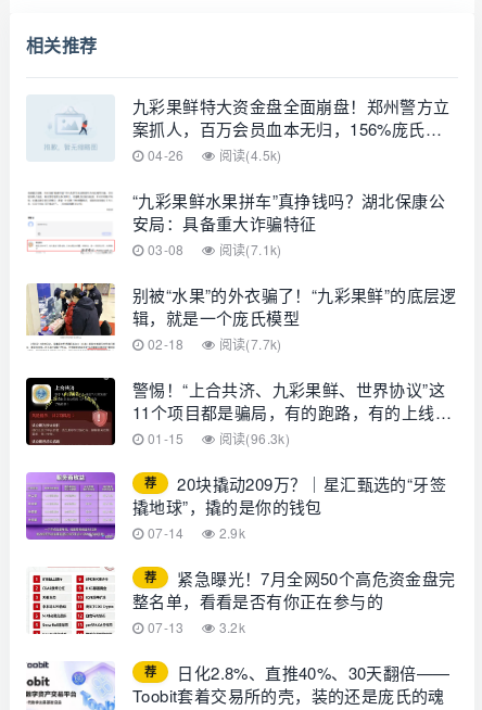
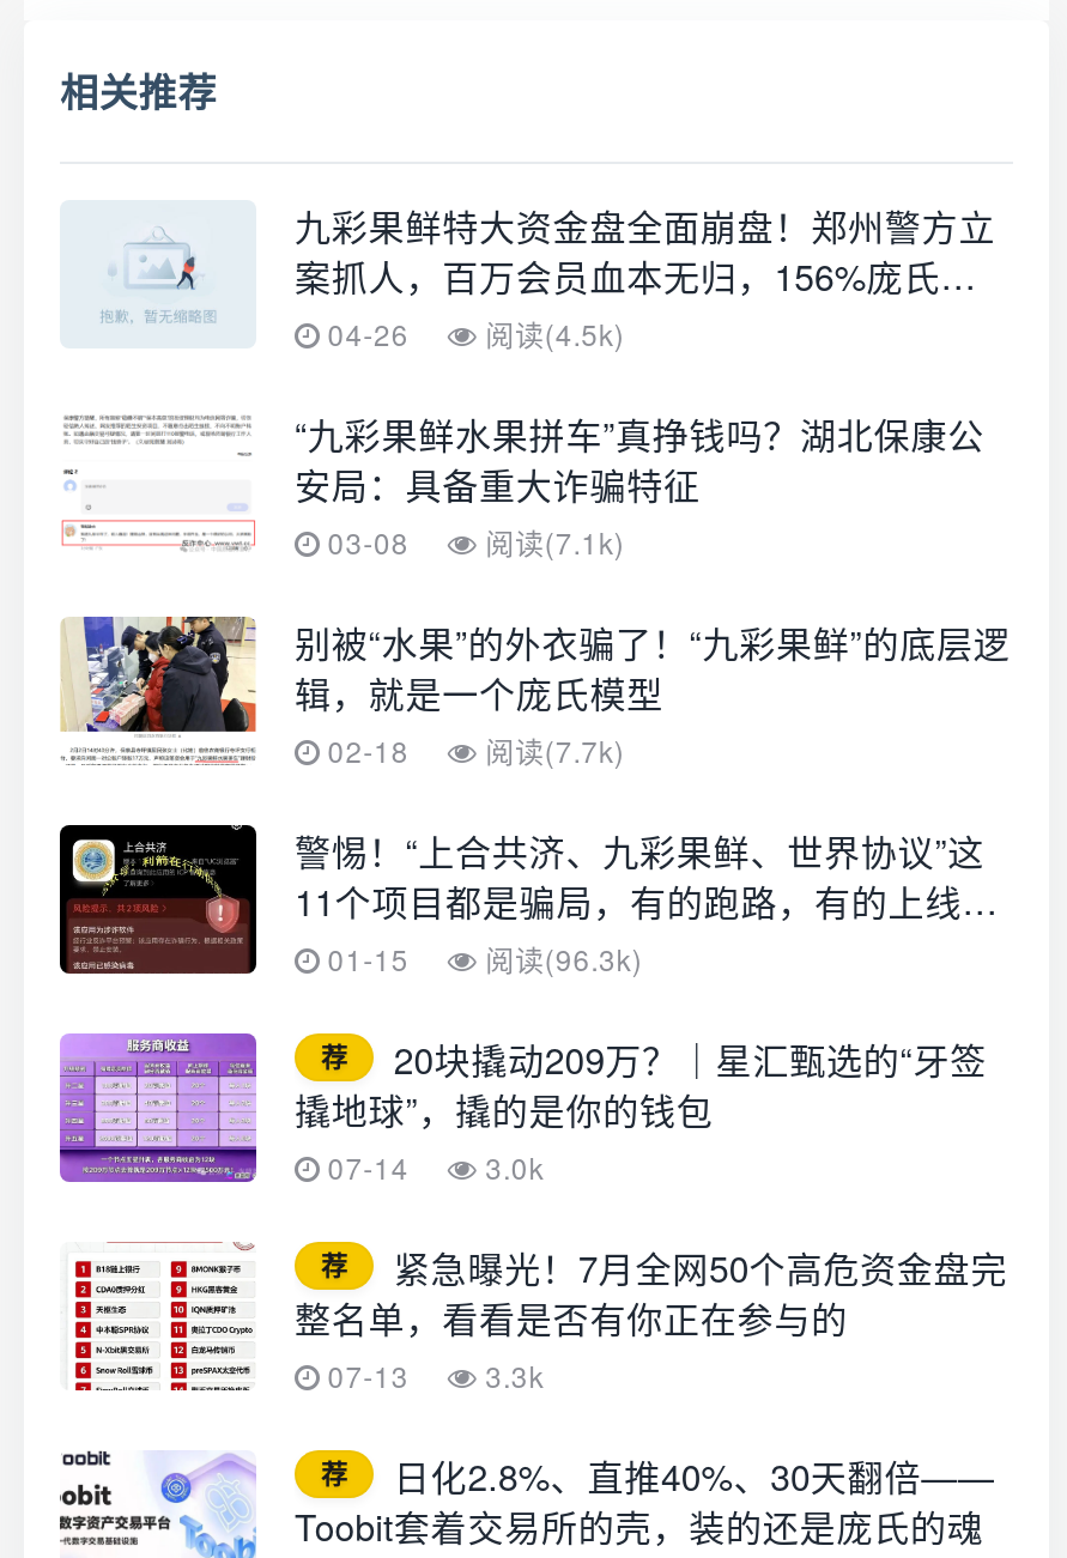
- 07-14 2.9k
+ 07-14 3.0k

- 07-13 3.2k
+ 07-13 3.3k
